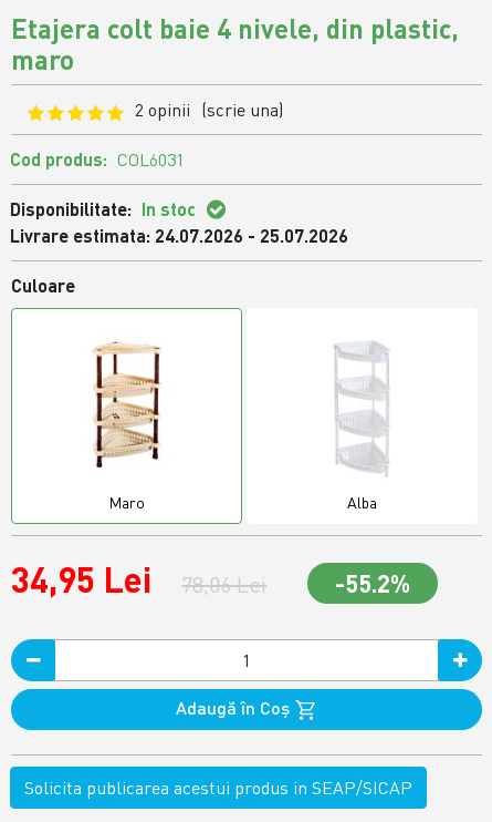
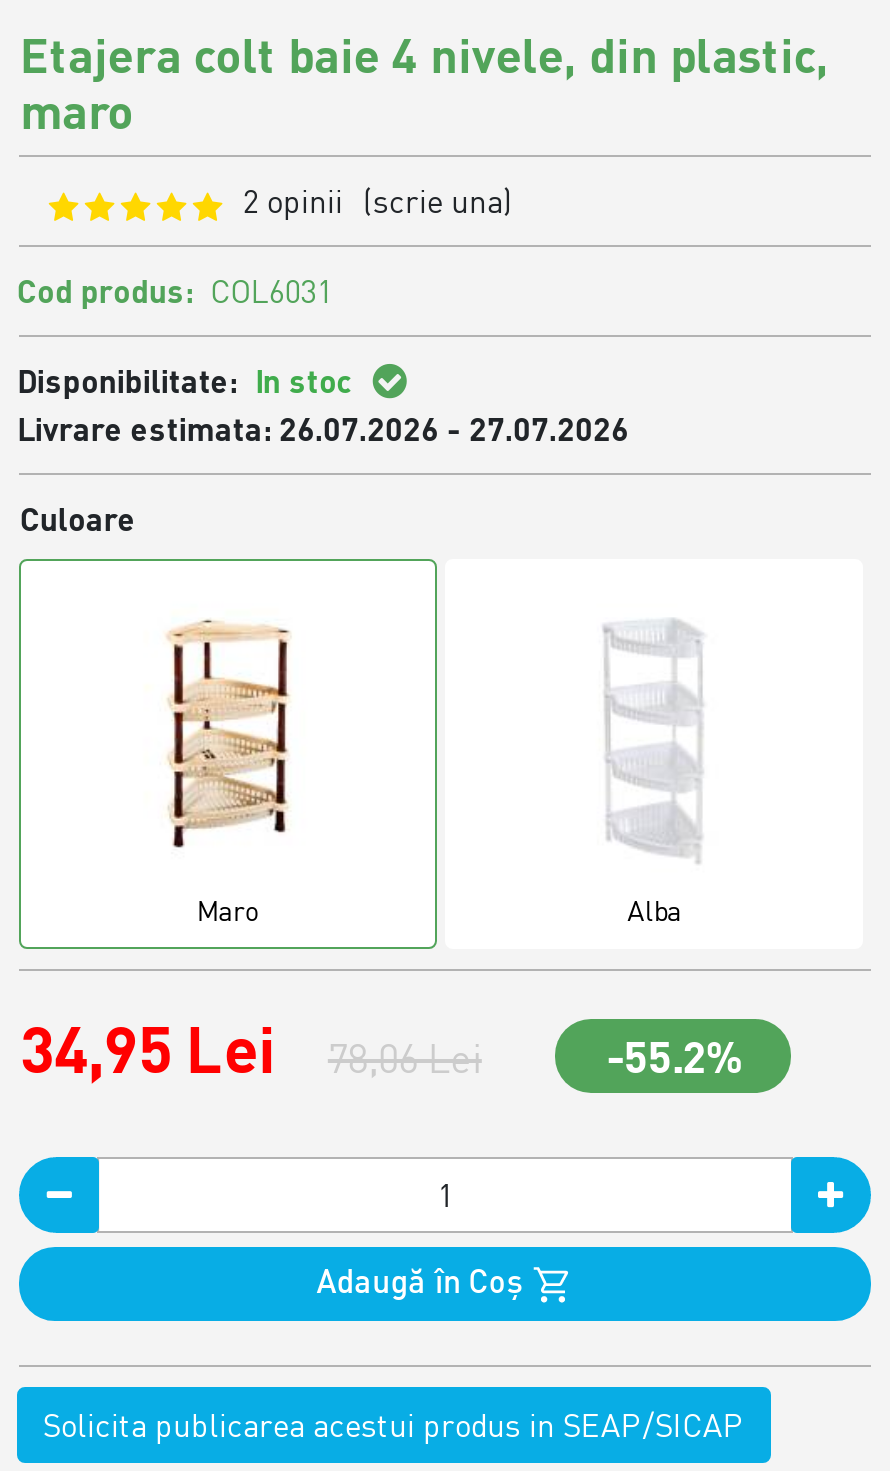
- Livrare estimata: 24.07.2026 - 25.07.2026
+ Livrare estimata: 26.07.2026 - 27.07.2026
